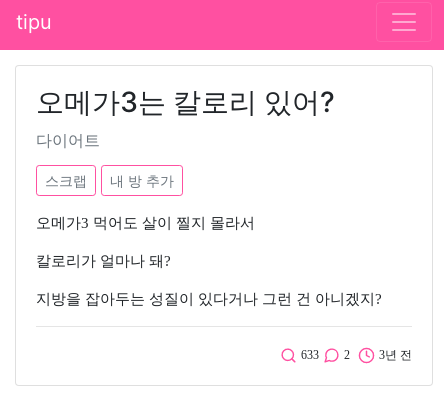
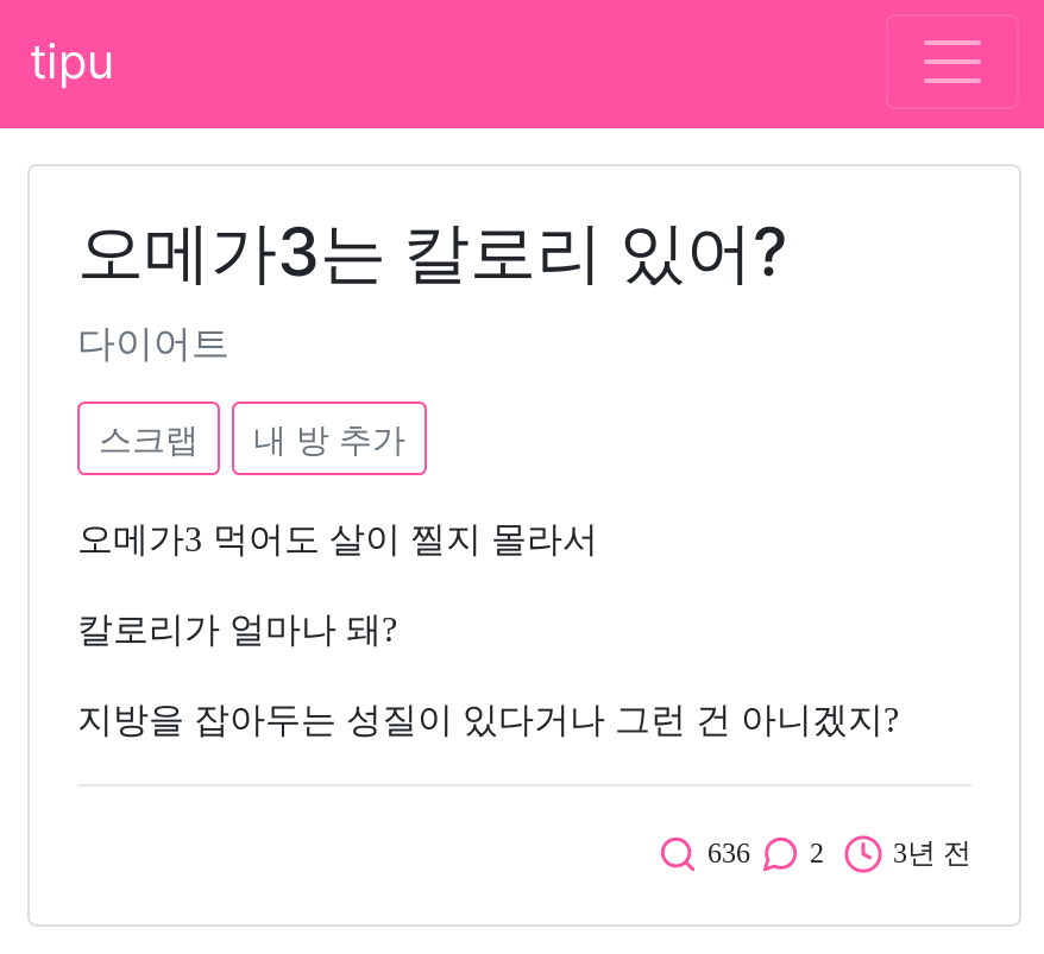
- 633 2
+ 636 2
